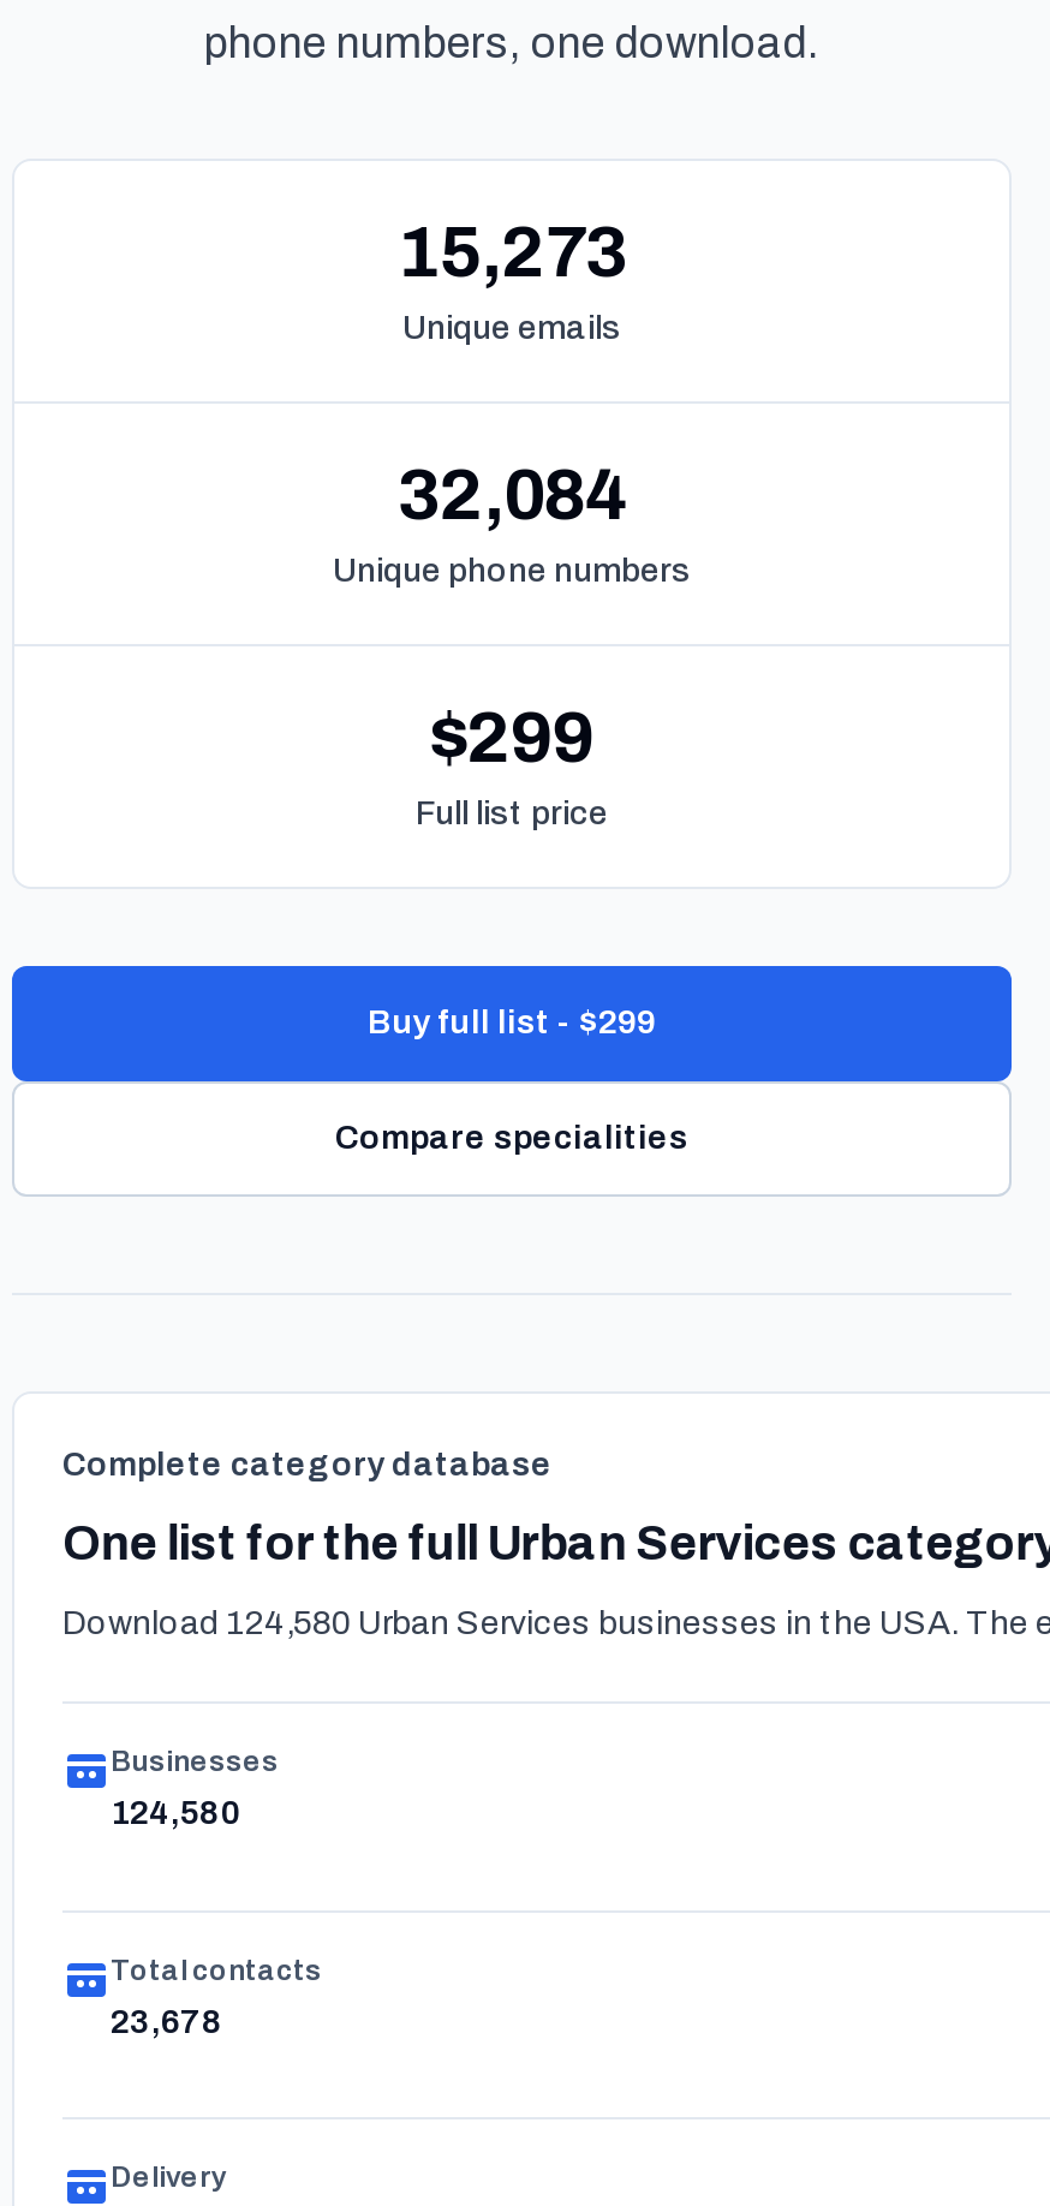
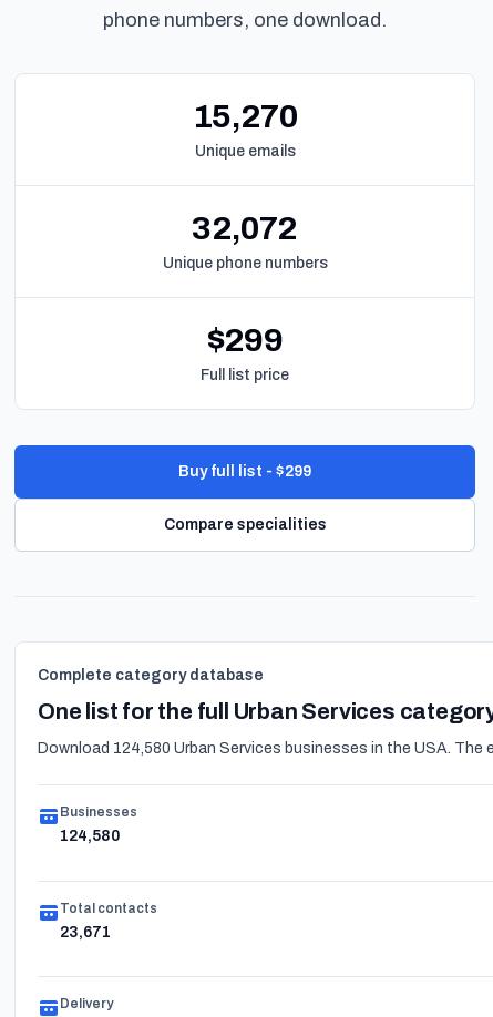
- 15,273
+ 15,270

- 32,084
+ 32,072

- 23,678
+ 23,671
